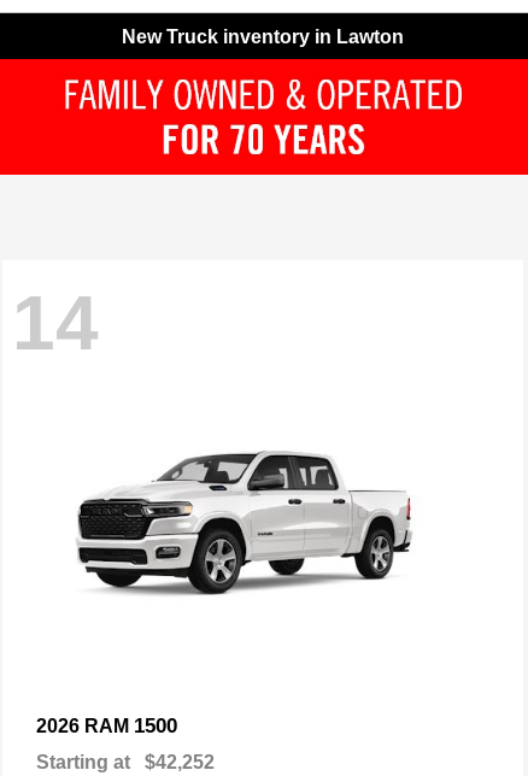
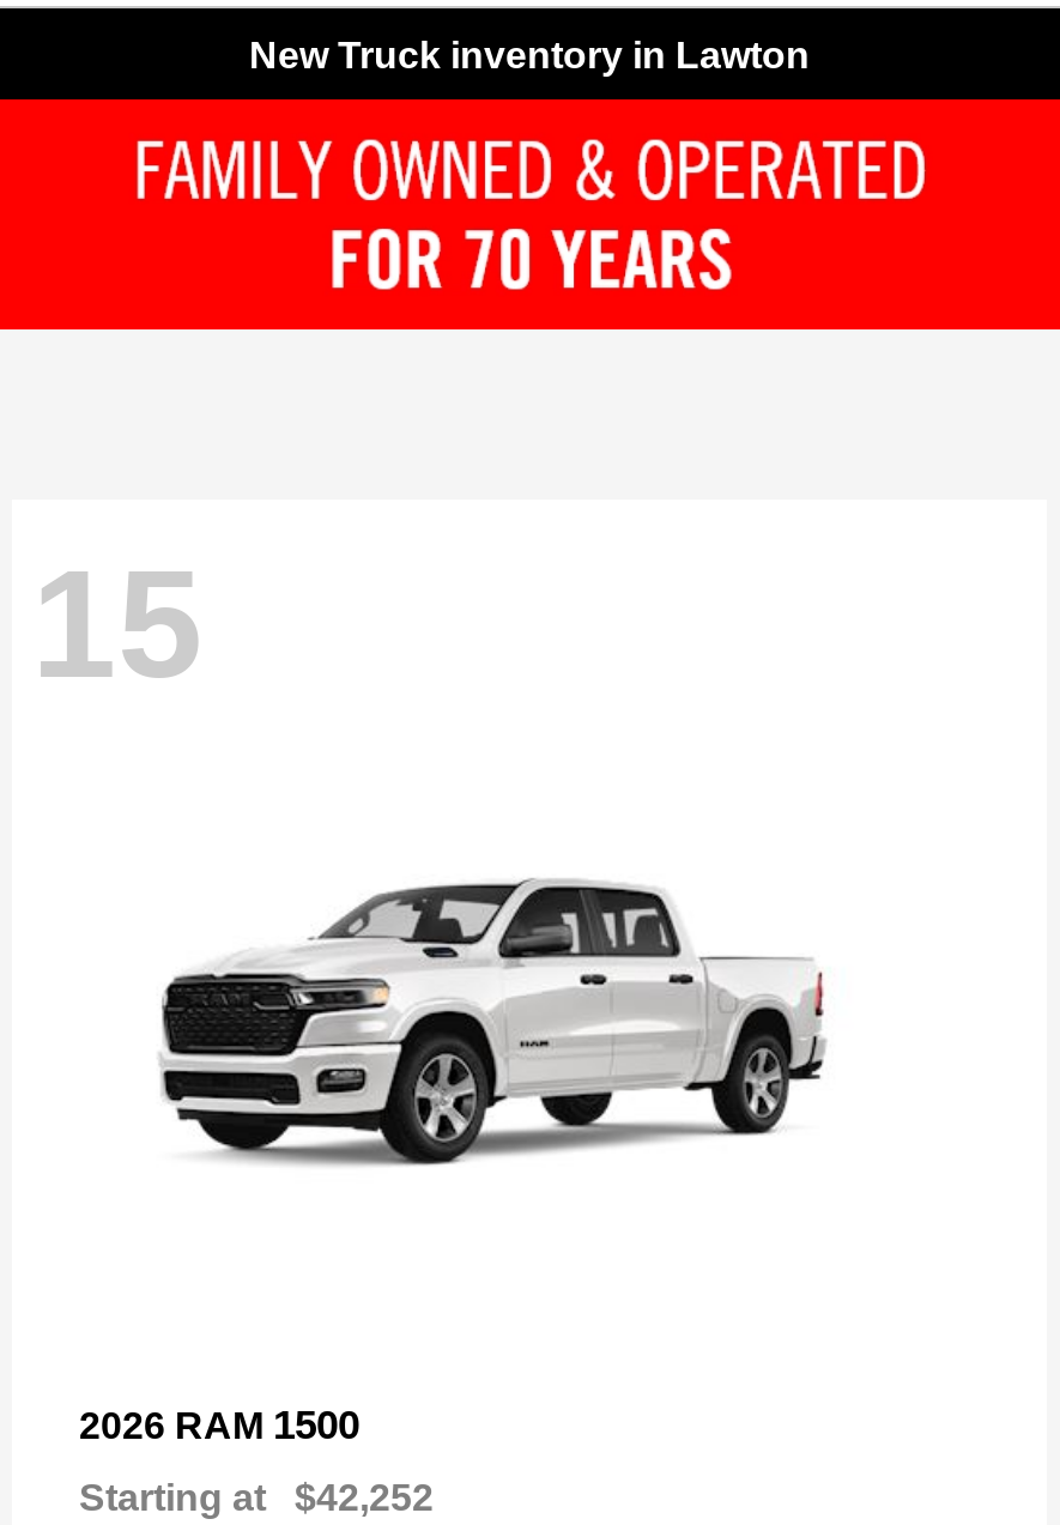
- 14
+ 15
